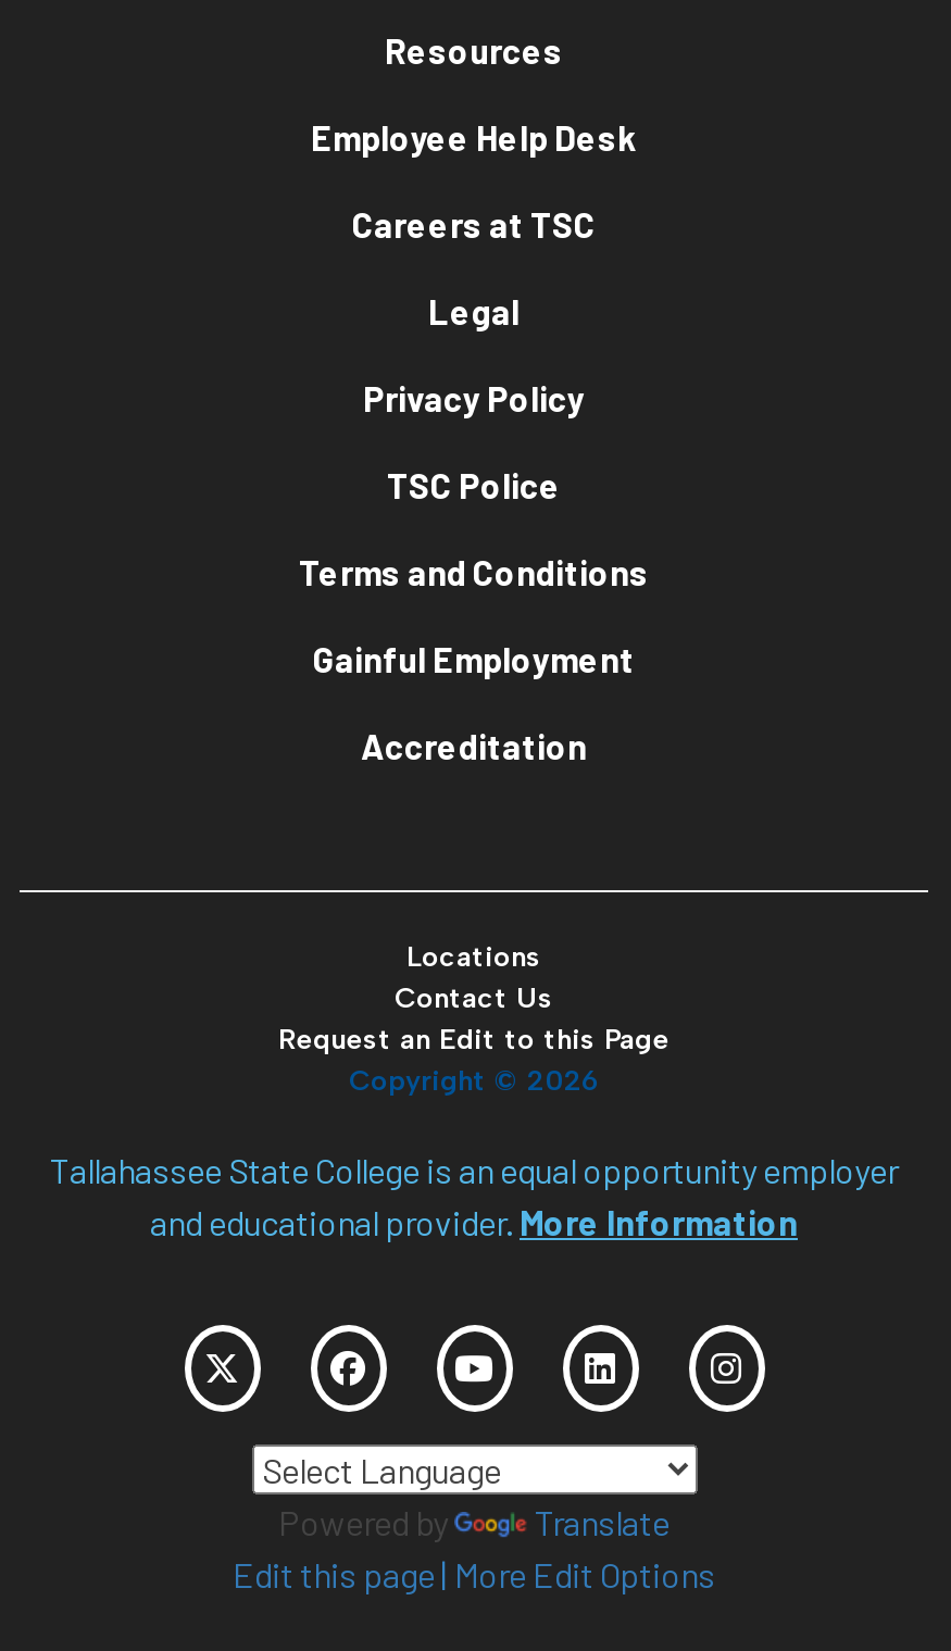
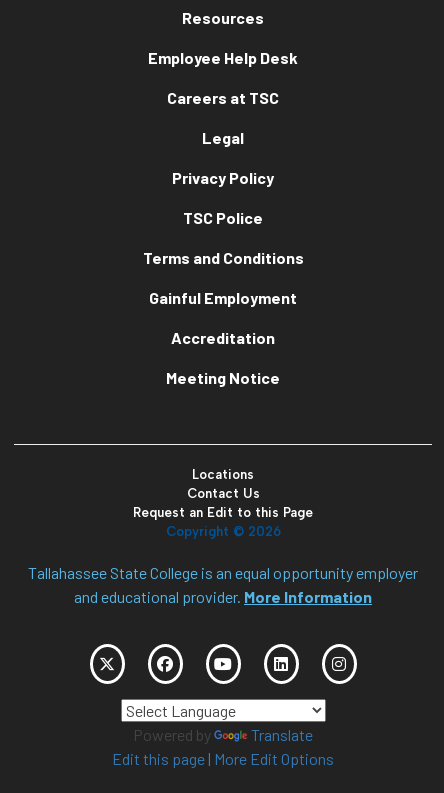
+ Meeting Notice
